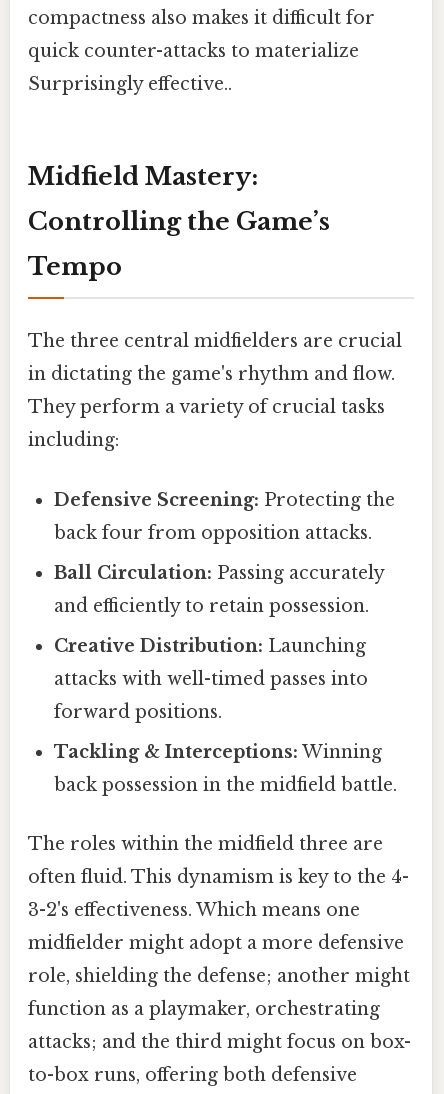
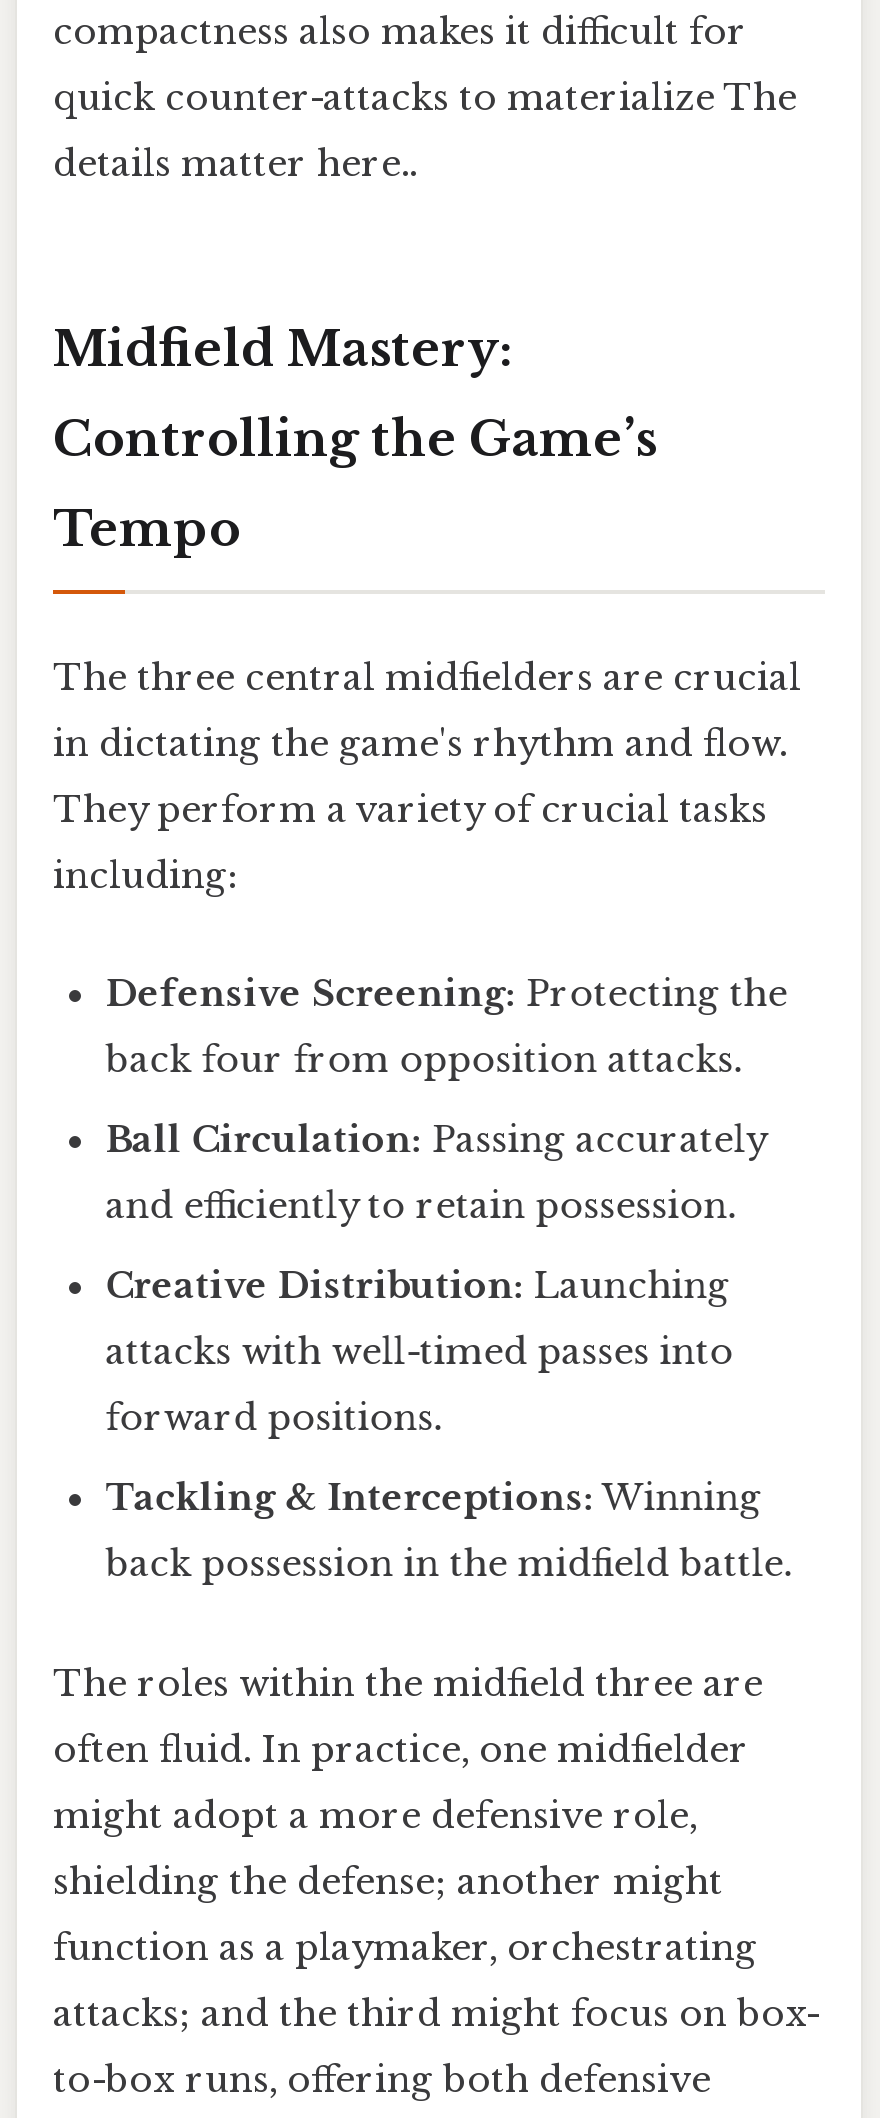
- quick counter-attacks to materialize
+ quick counter-attacks to materialize The

- Surprisingly effective..
+ details matter here..

- often fluid. This dynamism is key to the 4-
- 3-2's effectiveness. Which means one
- midfielder might adopt a more defensive
- role, shielding the defense; another might
+ often fluid. In practice, one midfielder
+ might adopt a more defensive role,
+ shielding the defense; another might
